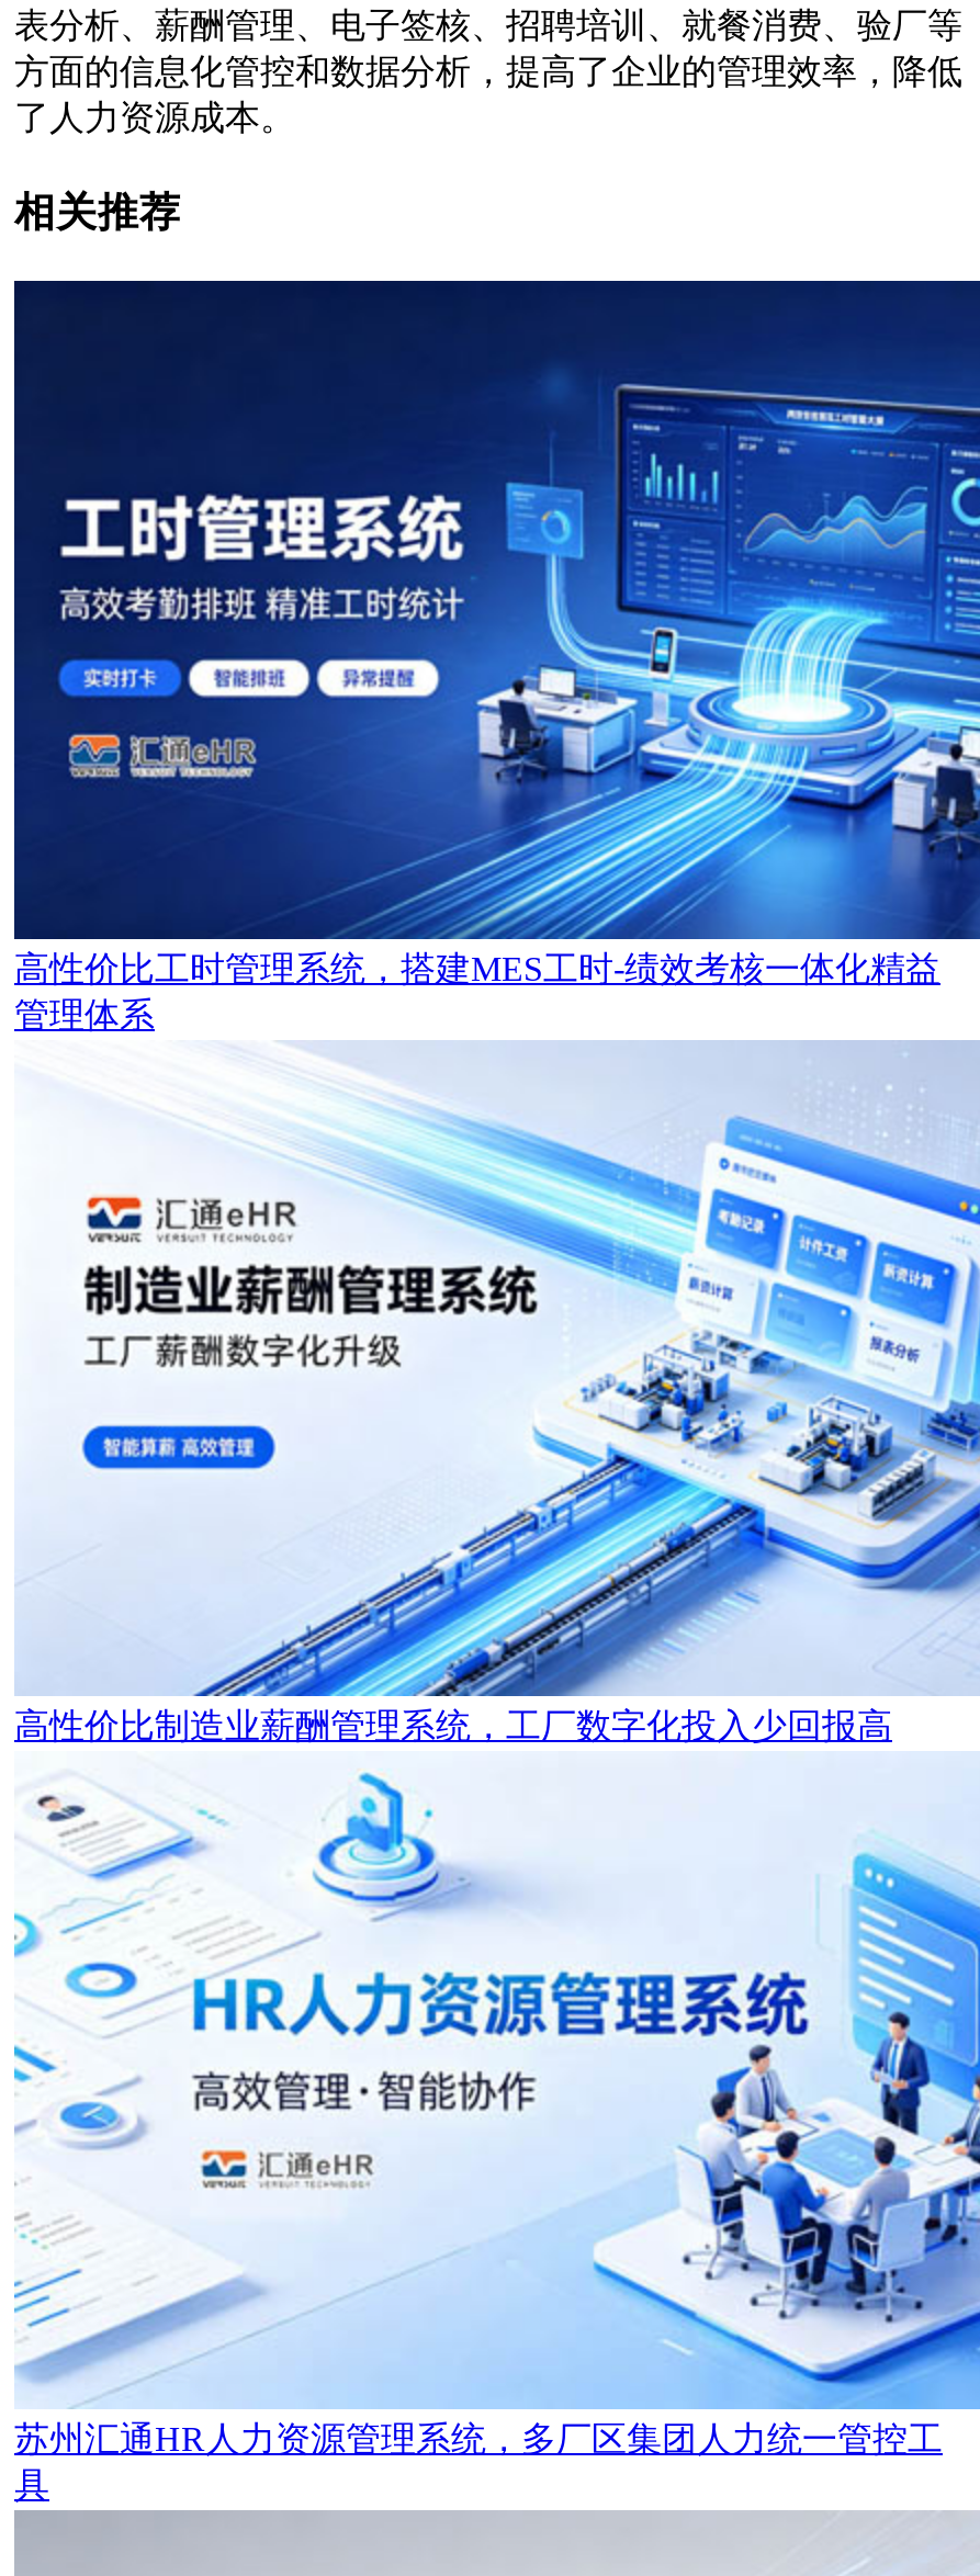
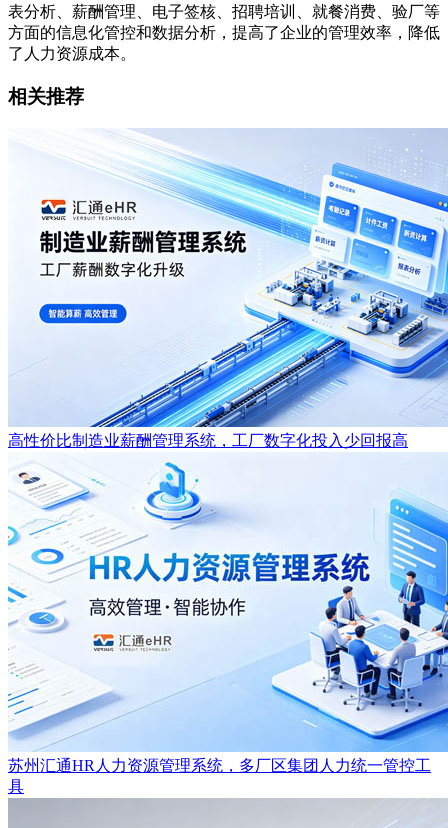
- [image]
- 高性价比工时管理系统，搭建MES工时-绩效考核一体化精益
- 管理体系
